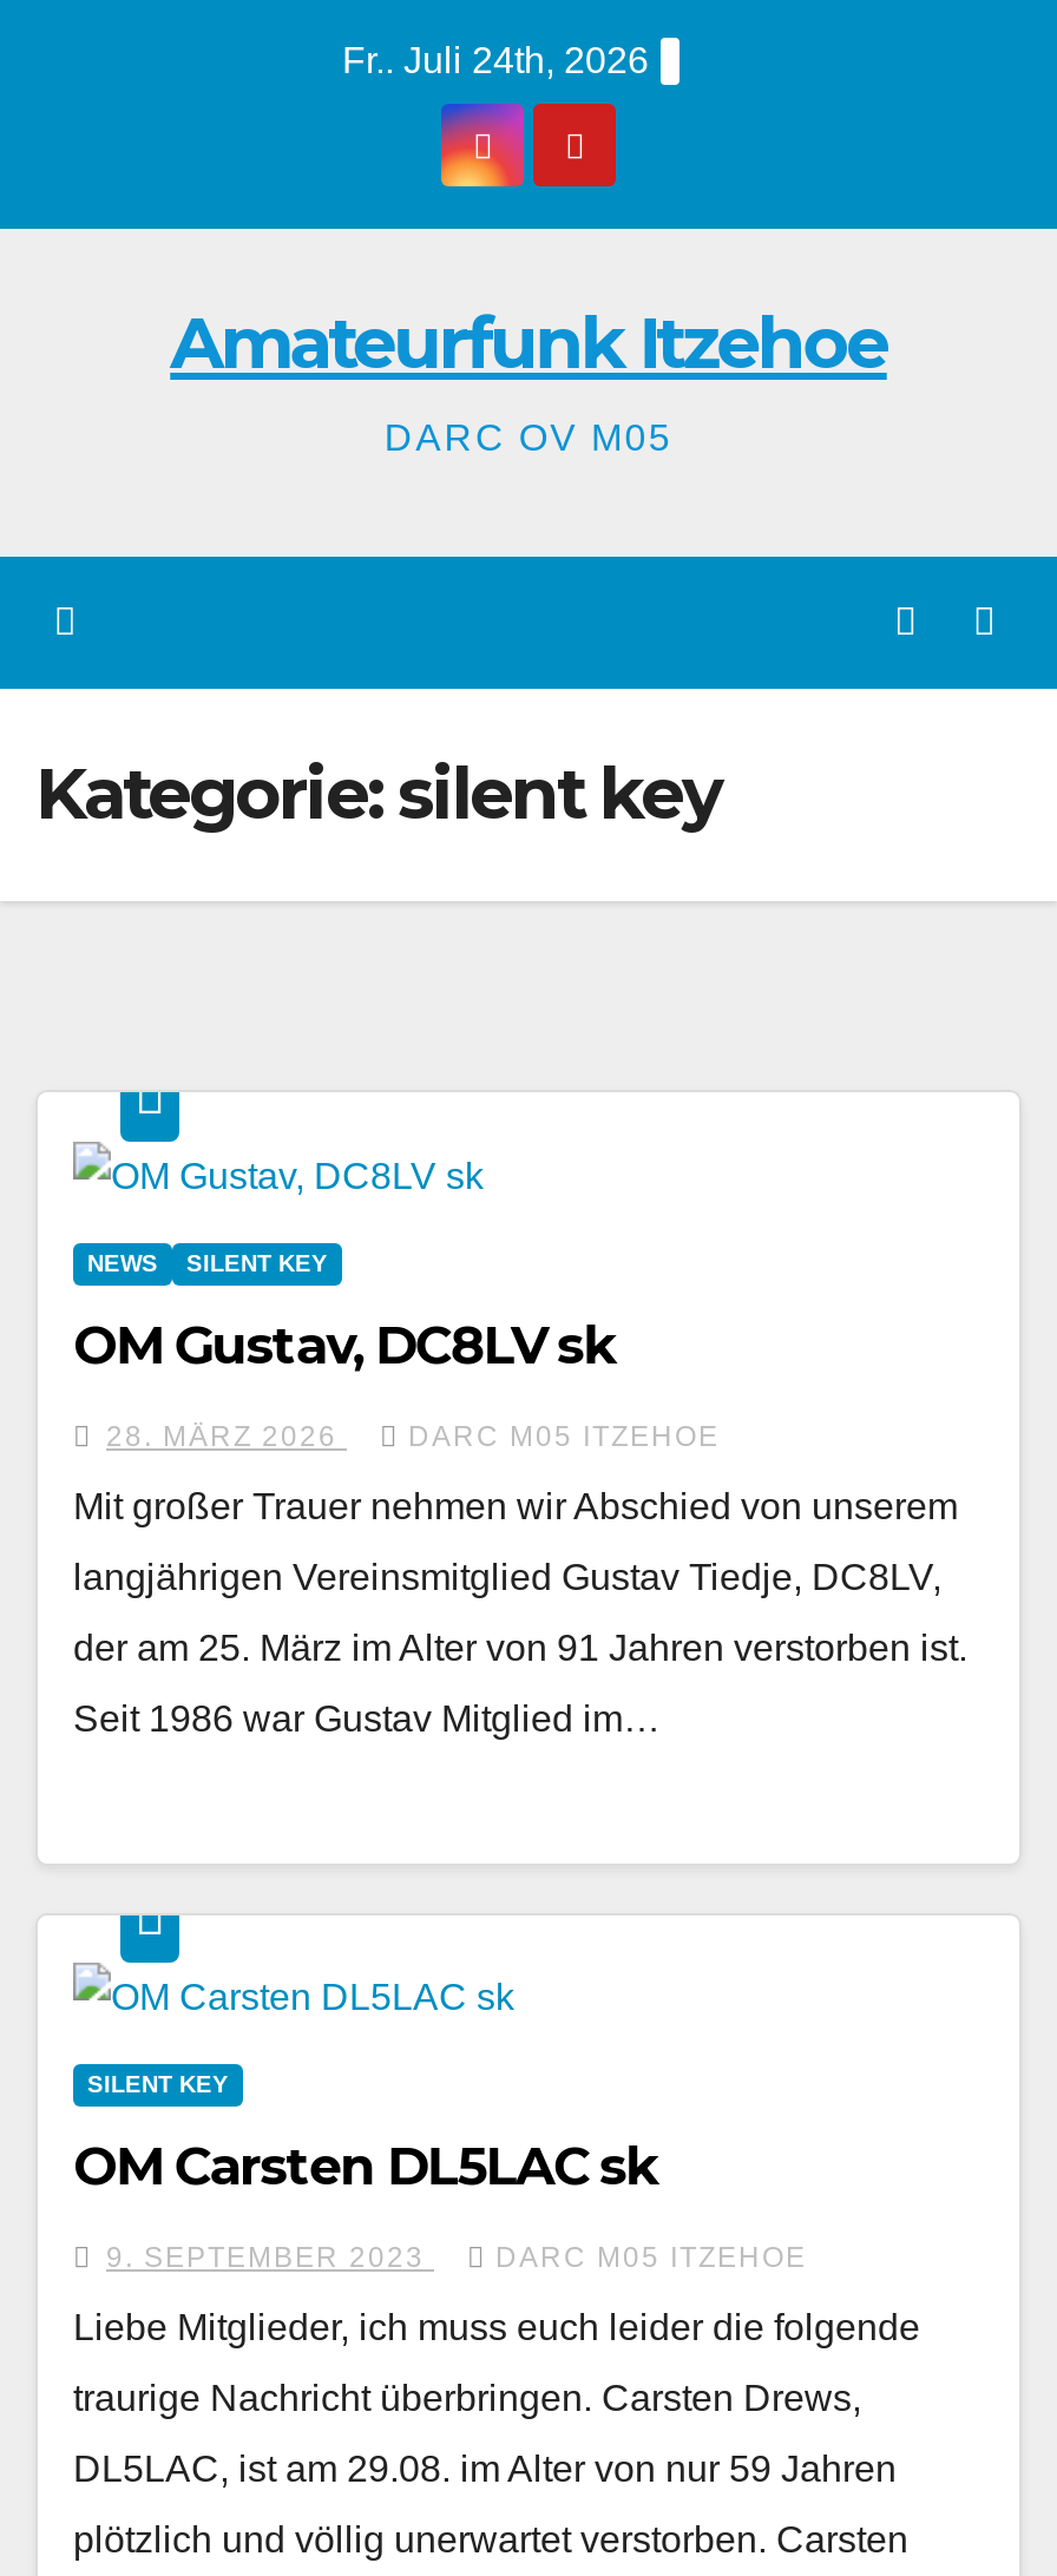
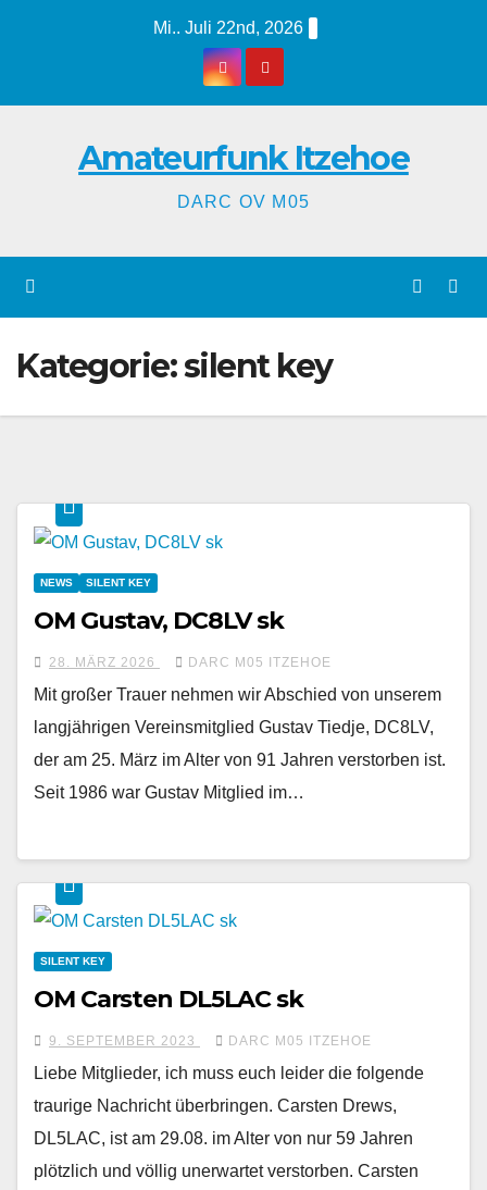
- Fr.. Juli 24th, 2026
+ Mi.. Juli 22nd, 2026
